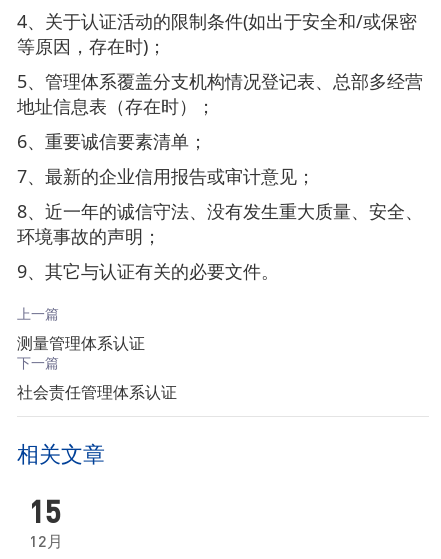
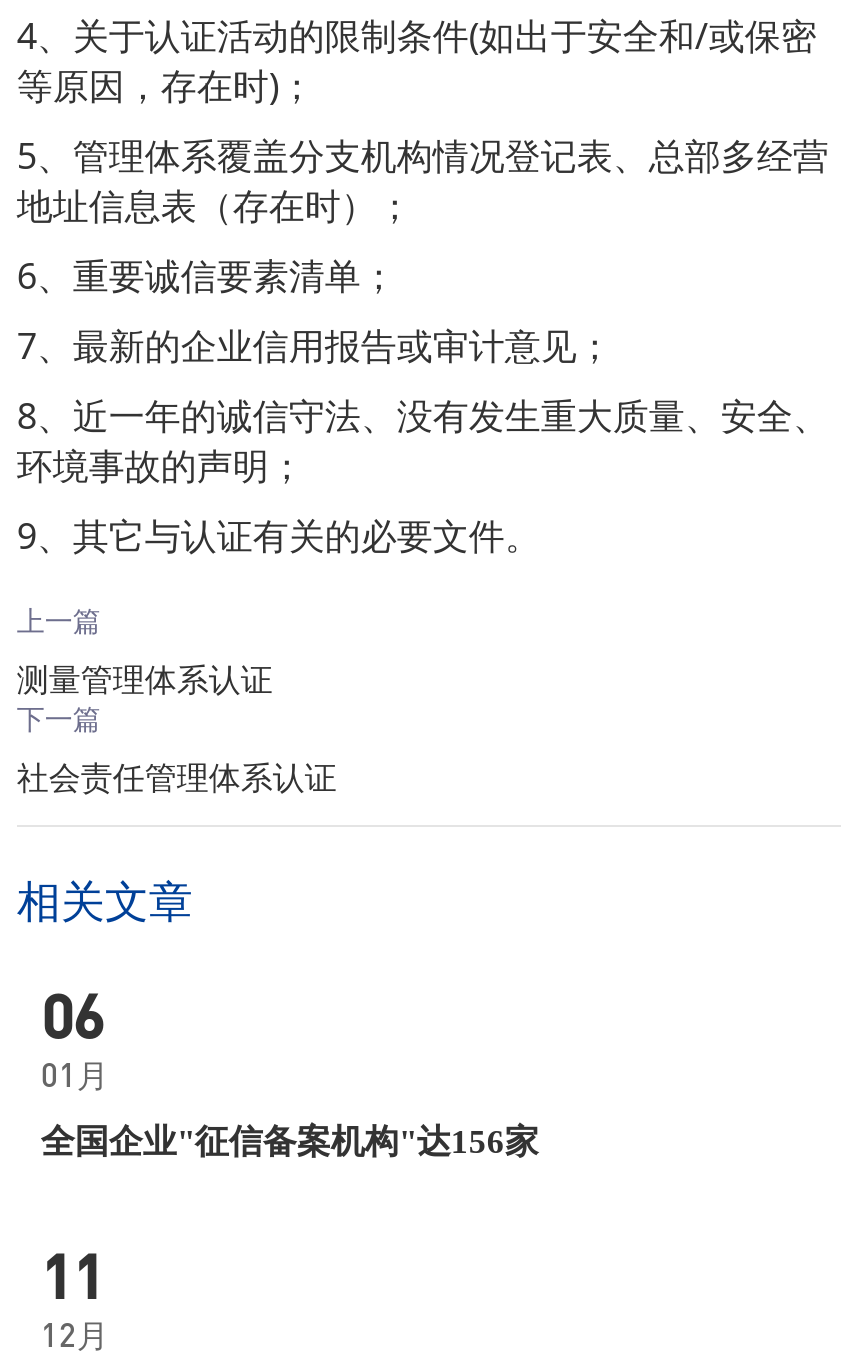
- 15
+ 06
+ 01月
+ 全国企业"征信备案机构"达156家
+ 11
